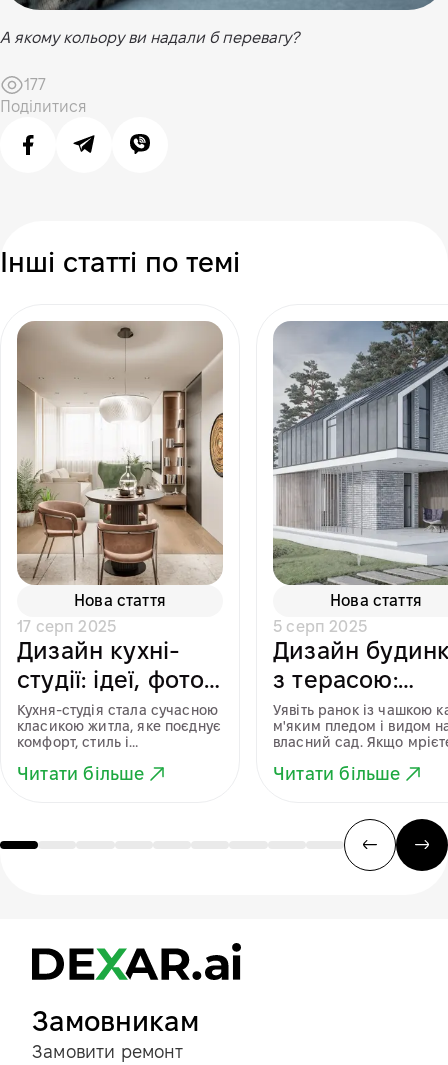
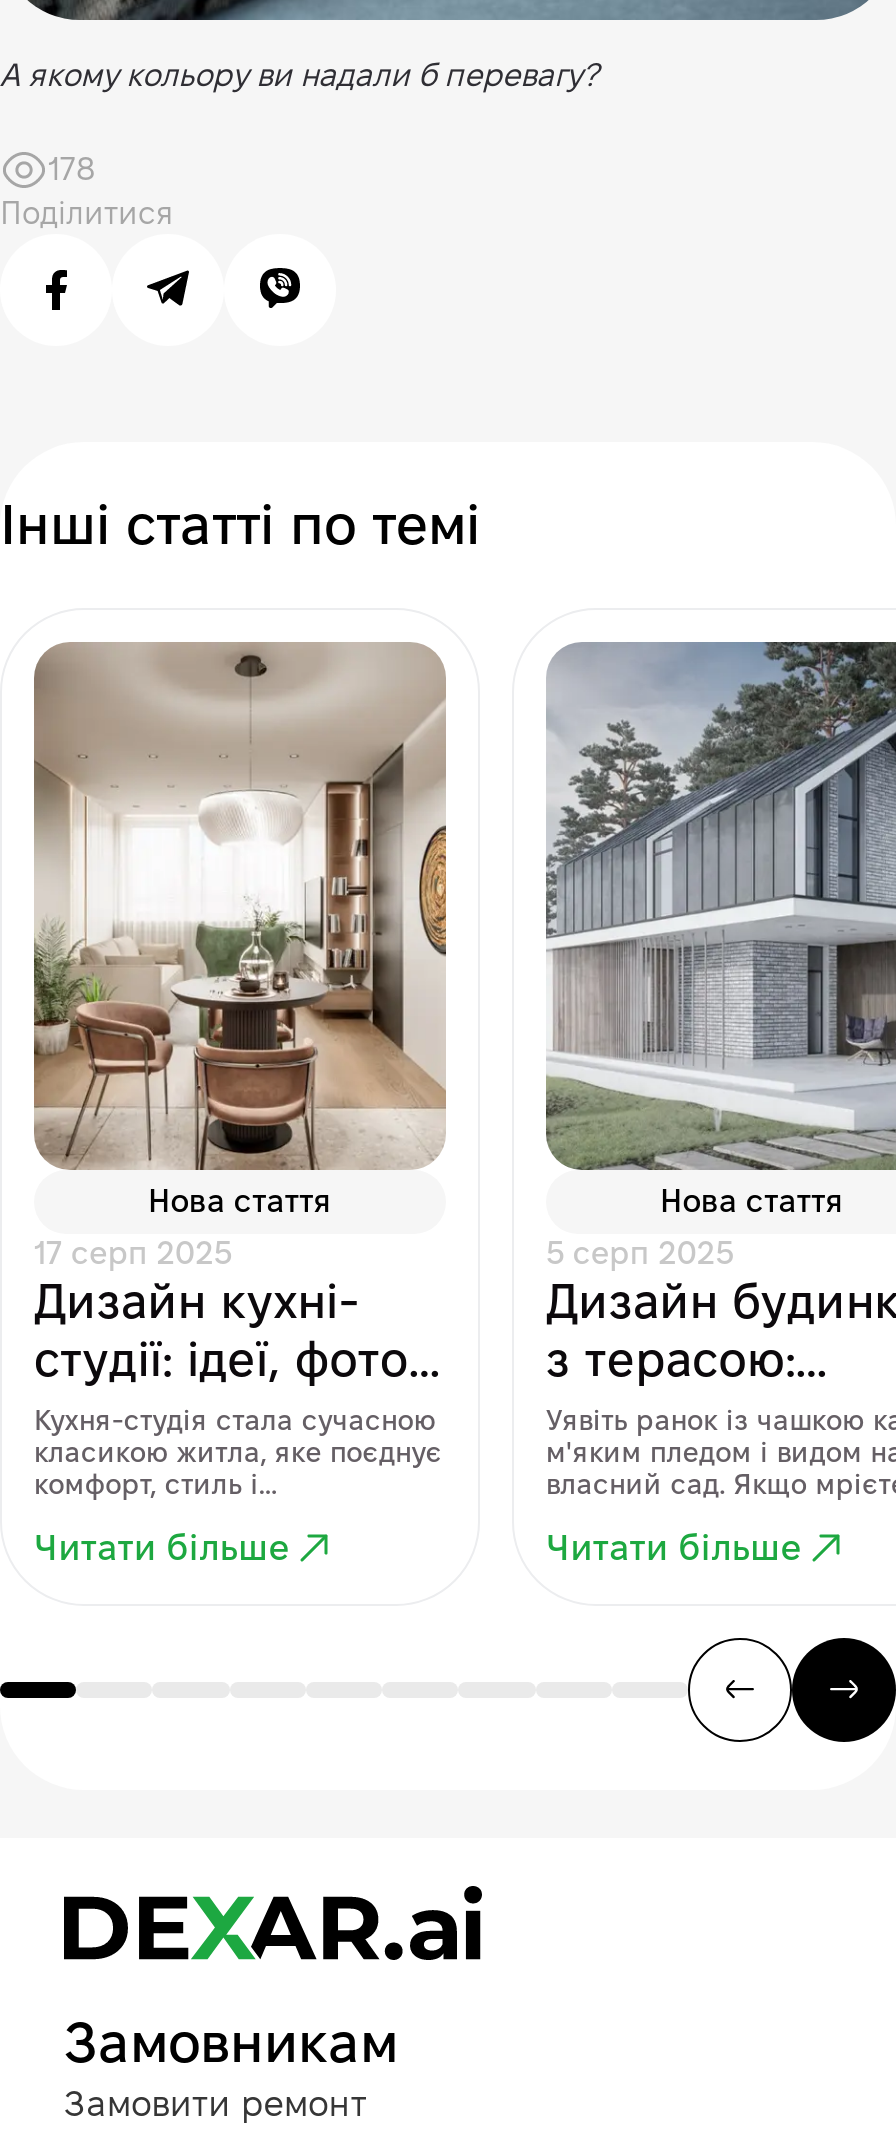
- 177
+ 178
